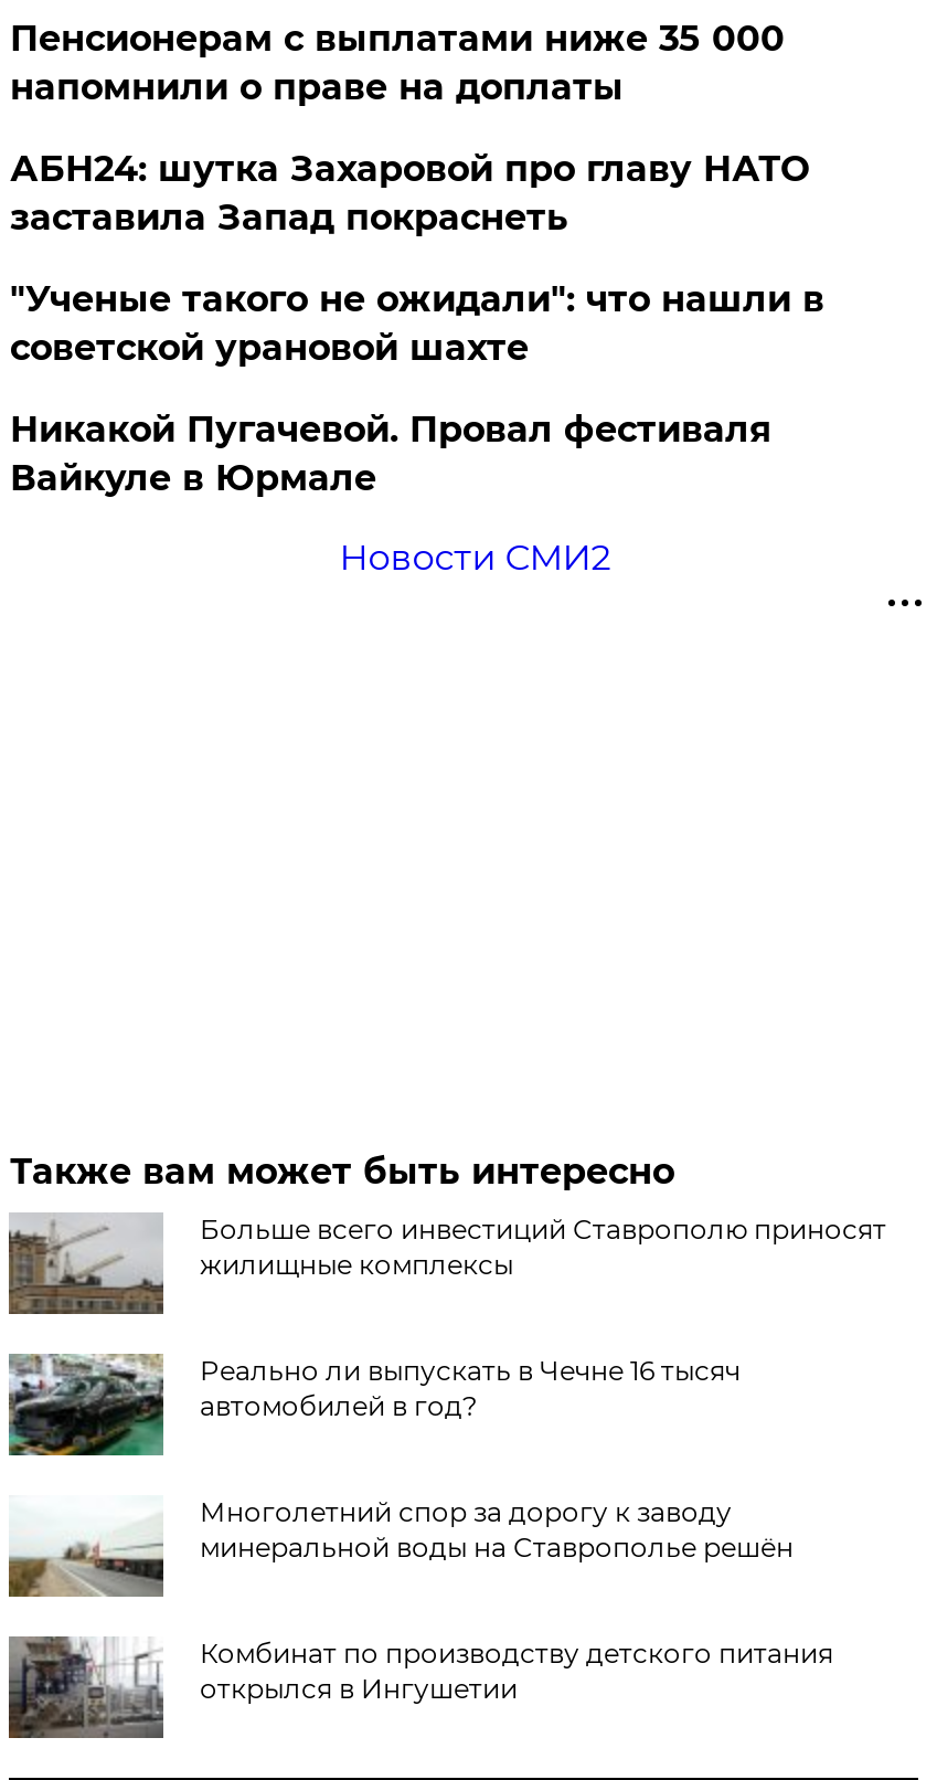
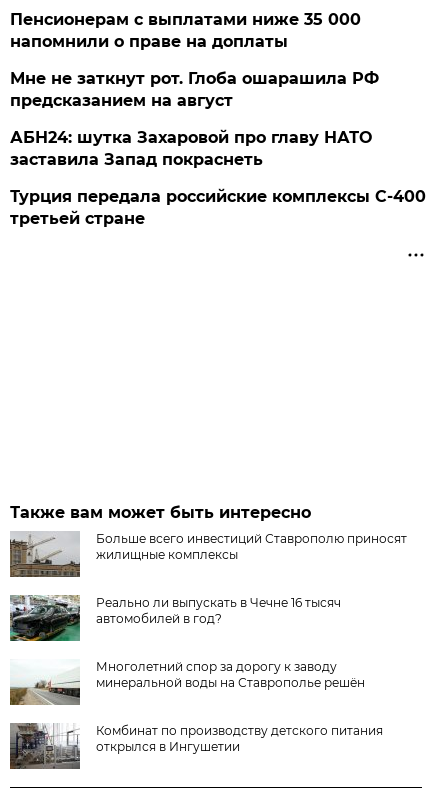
+ Мне не заткнут рот. Глоба ошарашила РФ
+ предсказанием на август

moved down: АБН24: шутка Захаровой про главу НАТО | заставила Запад покраснеть

- "Ученые такого не ожидали": что нашли в
- советской урановой шахте
- Никакой Пугачевой. Провал фестиваля
- Вайкуле в Юрмале
- Новости СМИ2
+ Турция передала российские комплексы С-400
+ третьей стране
